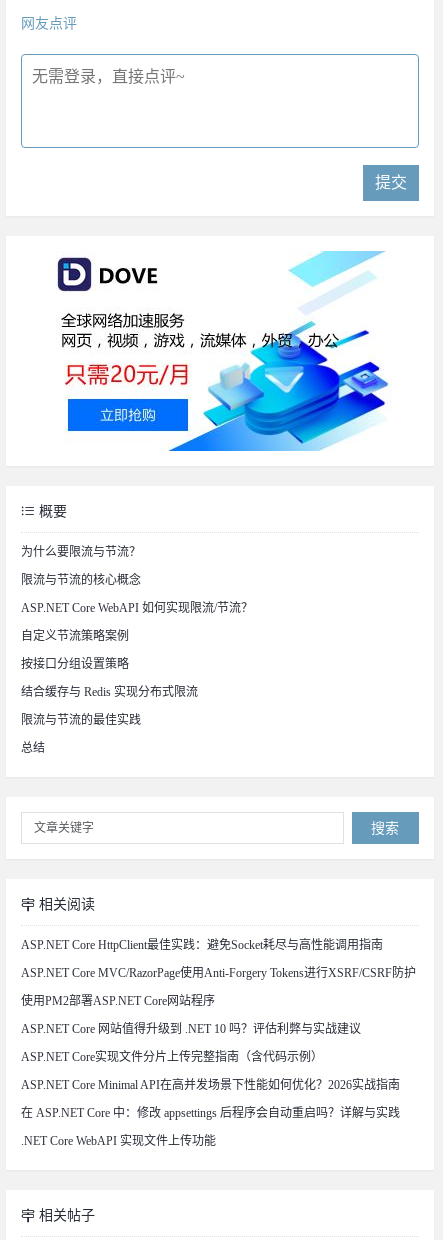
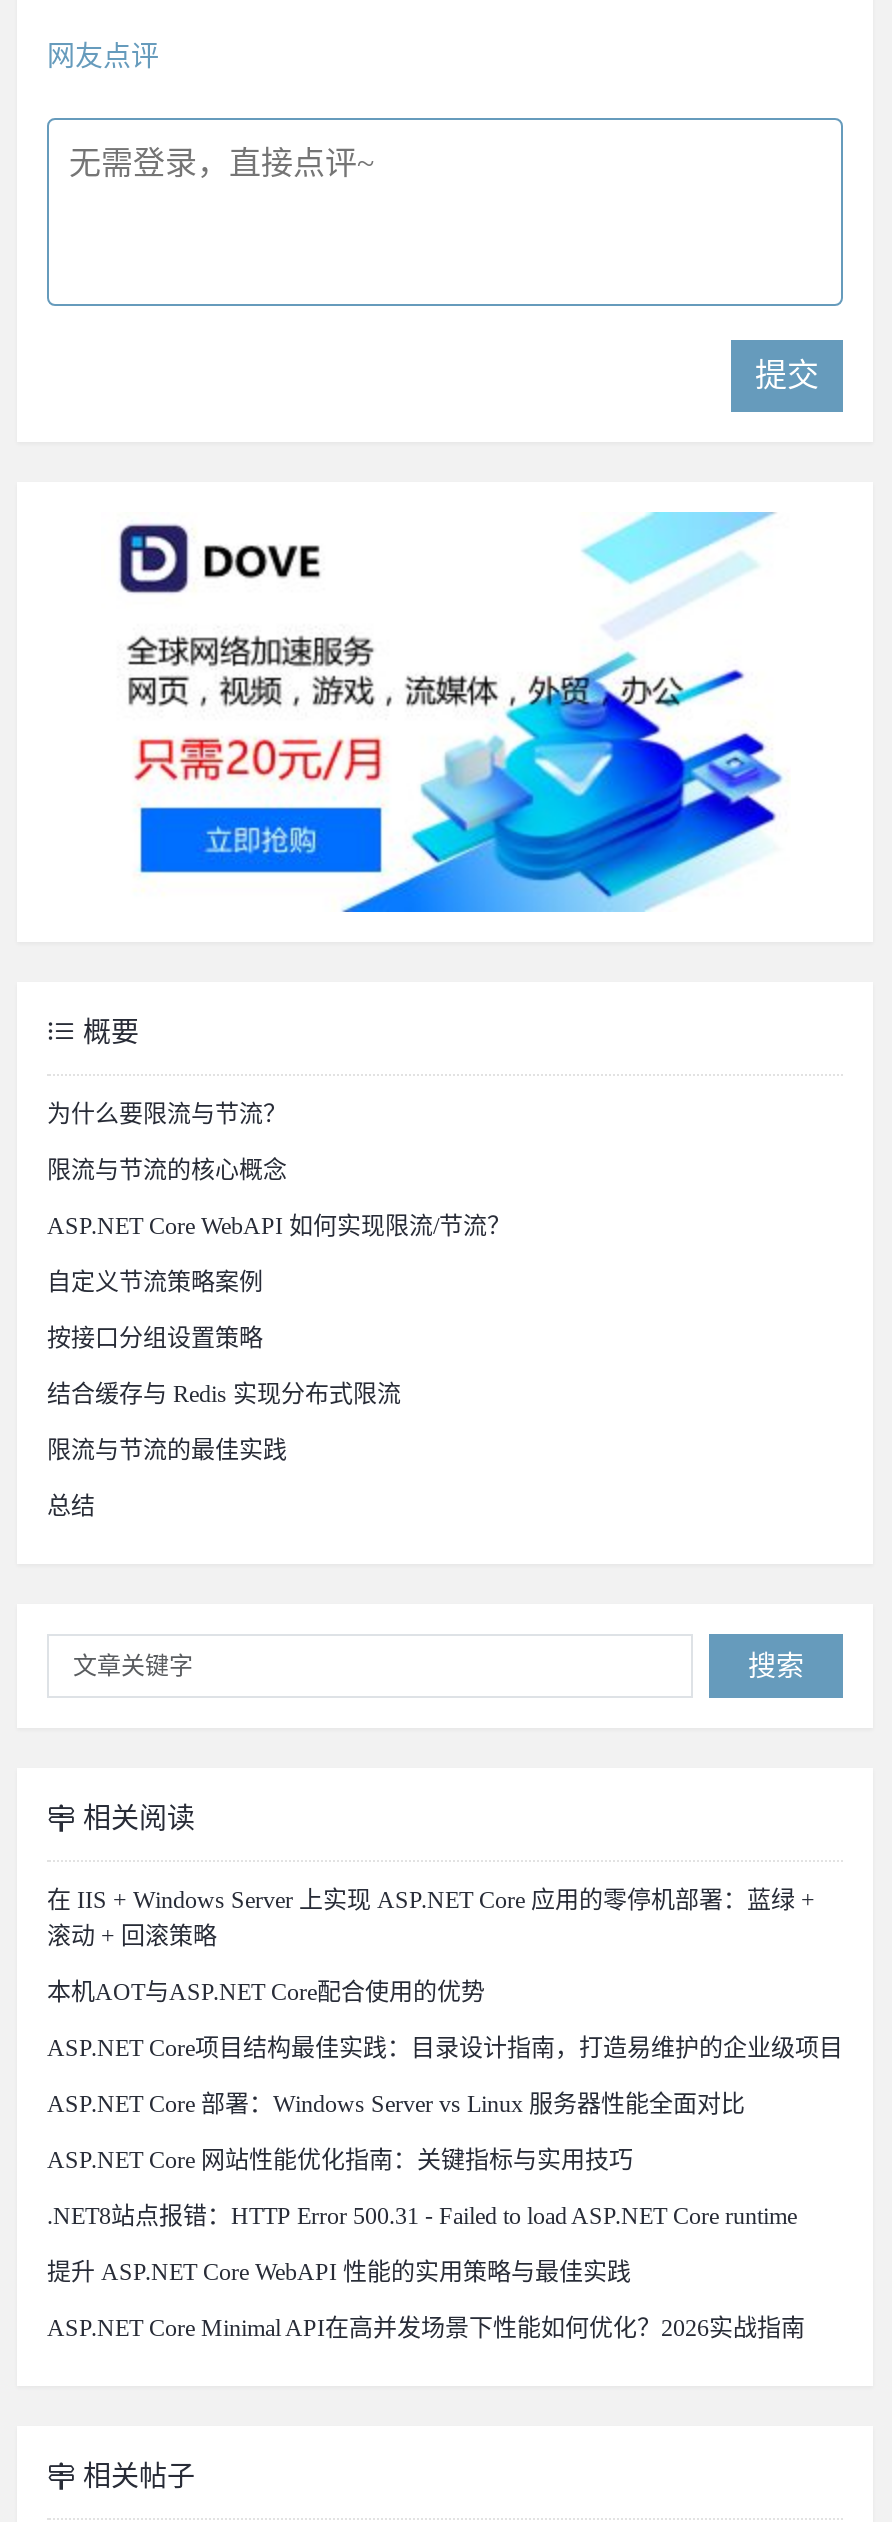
- ASP.NET Core HttpClient最佳实践：避免Socket耗尽与高性能调用指南
- ASP.NET Core MVC/RazorPage使用Anti-Forgery Tokens进行XSRF/CSRF防护
- 使用PM2部署ASP.NET Core网站程序
- ASP.NET Core 网站值得升级到 .NET 10 吗？评估利弊与实战建议
- ASP.NET Core实现文件分片上传完整指南（含代码示例）
+ 在 IIS + Windows Server 上实现 ASP.NET Core 应用的零停机部署：蓝绿 +
+ 滚动 + 回滚策略
+ 本机AOT与ASP.NET Core配合使用的优势
+ ASP.NET Core项目结构最佳实践：目录设计指南，打造易维护的企业级项目
+ ASP.NET Core 部署：Windows Server vs Linux 服务器性能全面对比
+ ASP.NET Core 网站性能优化指南：关键指标与实用技巧
+ .NET8站点报错：HTTP Error 500.31 - Failed to load ASP.NET Core runtime
+ 提升 ASP.NET Core WebAPI 性能的实用策略与最佳实践

moved down: ASP.NET Core Minimal API在高并发场景下性能如何优化？2026实战指南

- 在 ASP.NET Core 中：修改 appsettings 后程序会自动重启吗？详解与实践
- .NET Core WebAPI 实现文件上传功能
